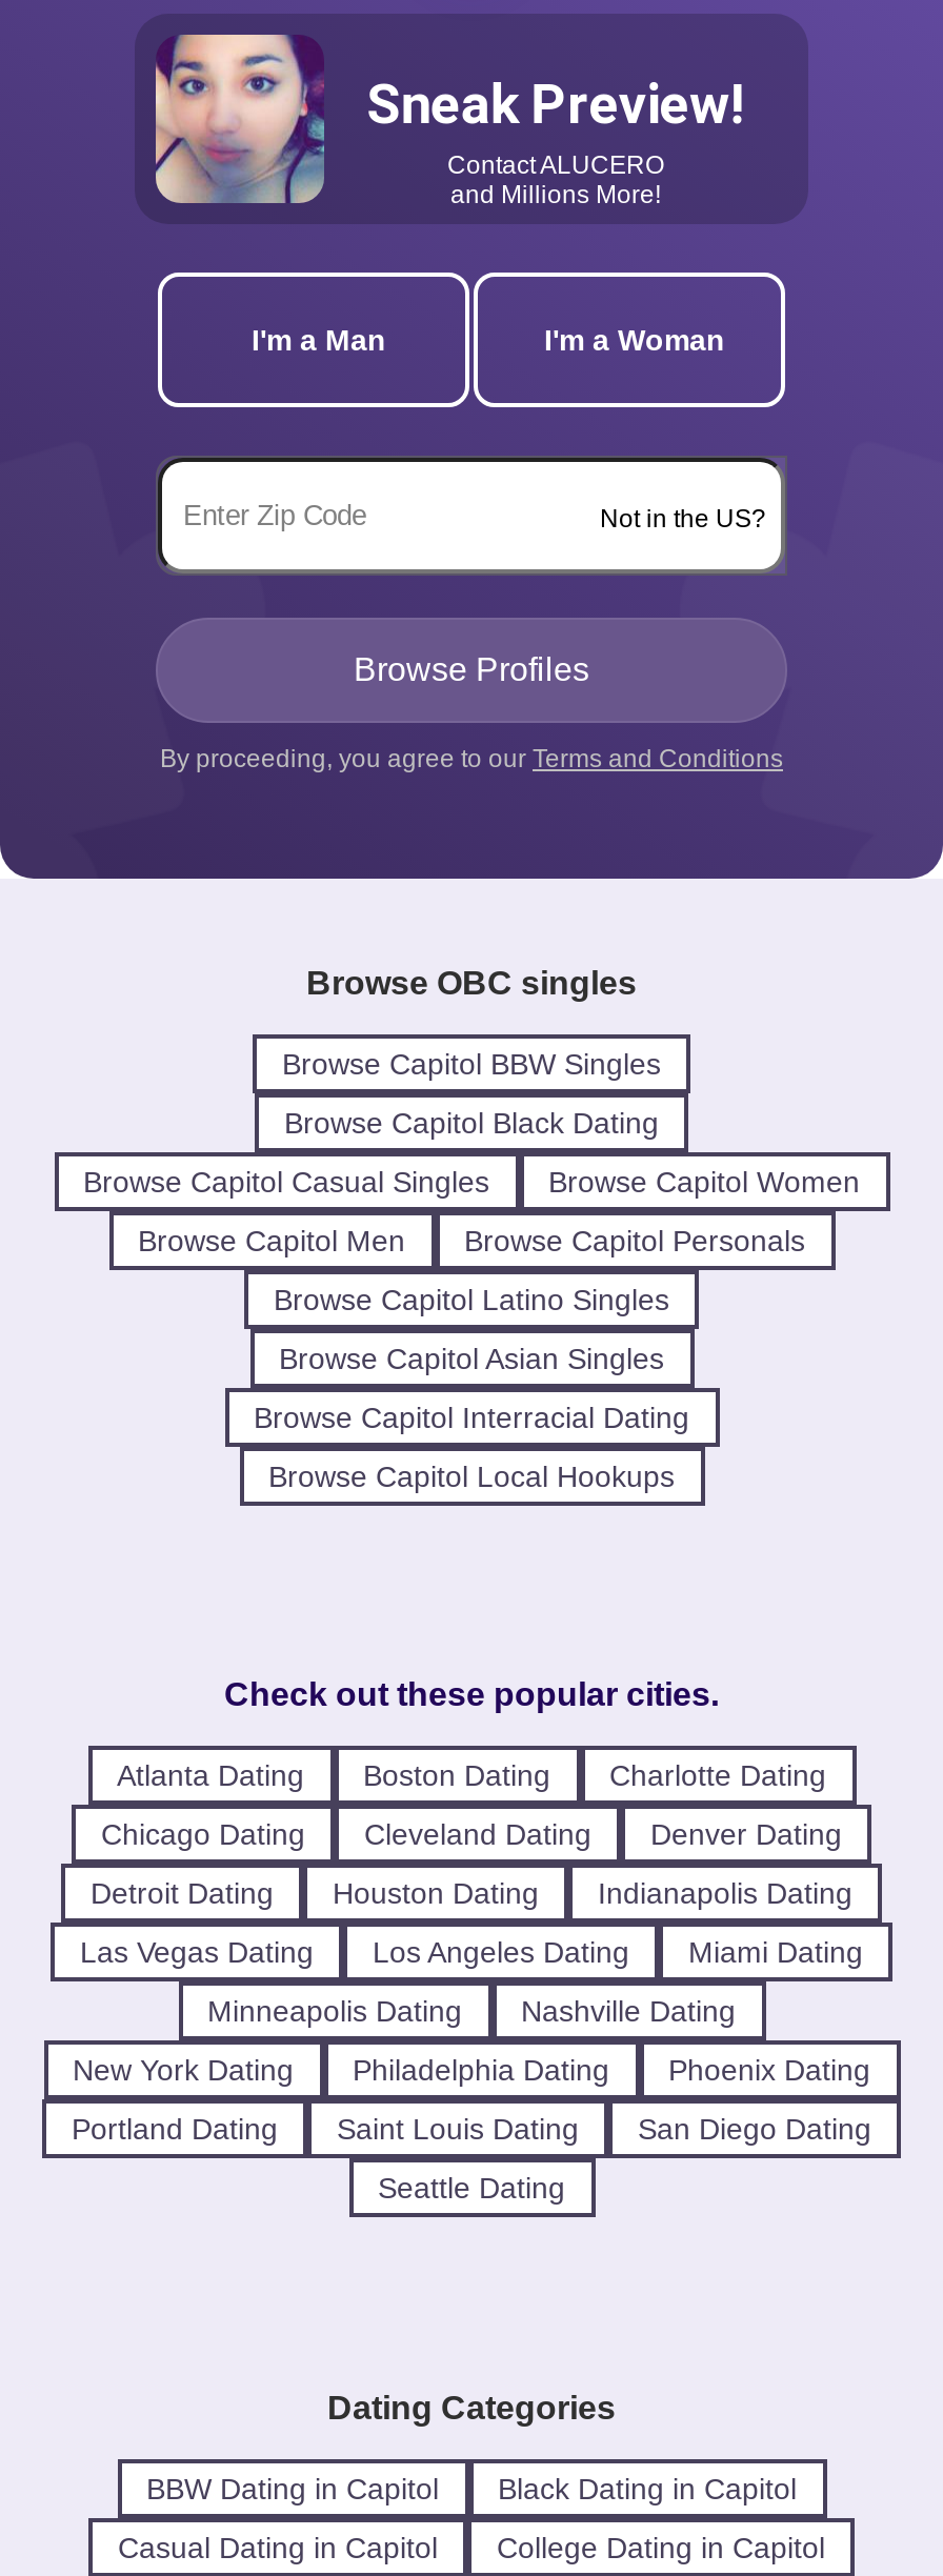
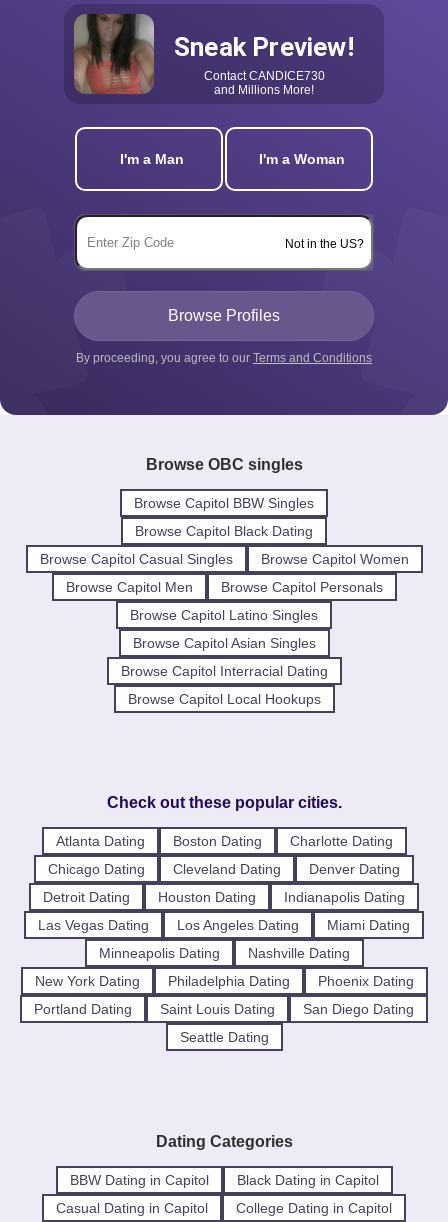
- [image]
+ [image]

- ContactALUCERO
+ ContactCANDICE730
